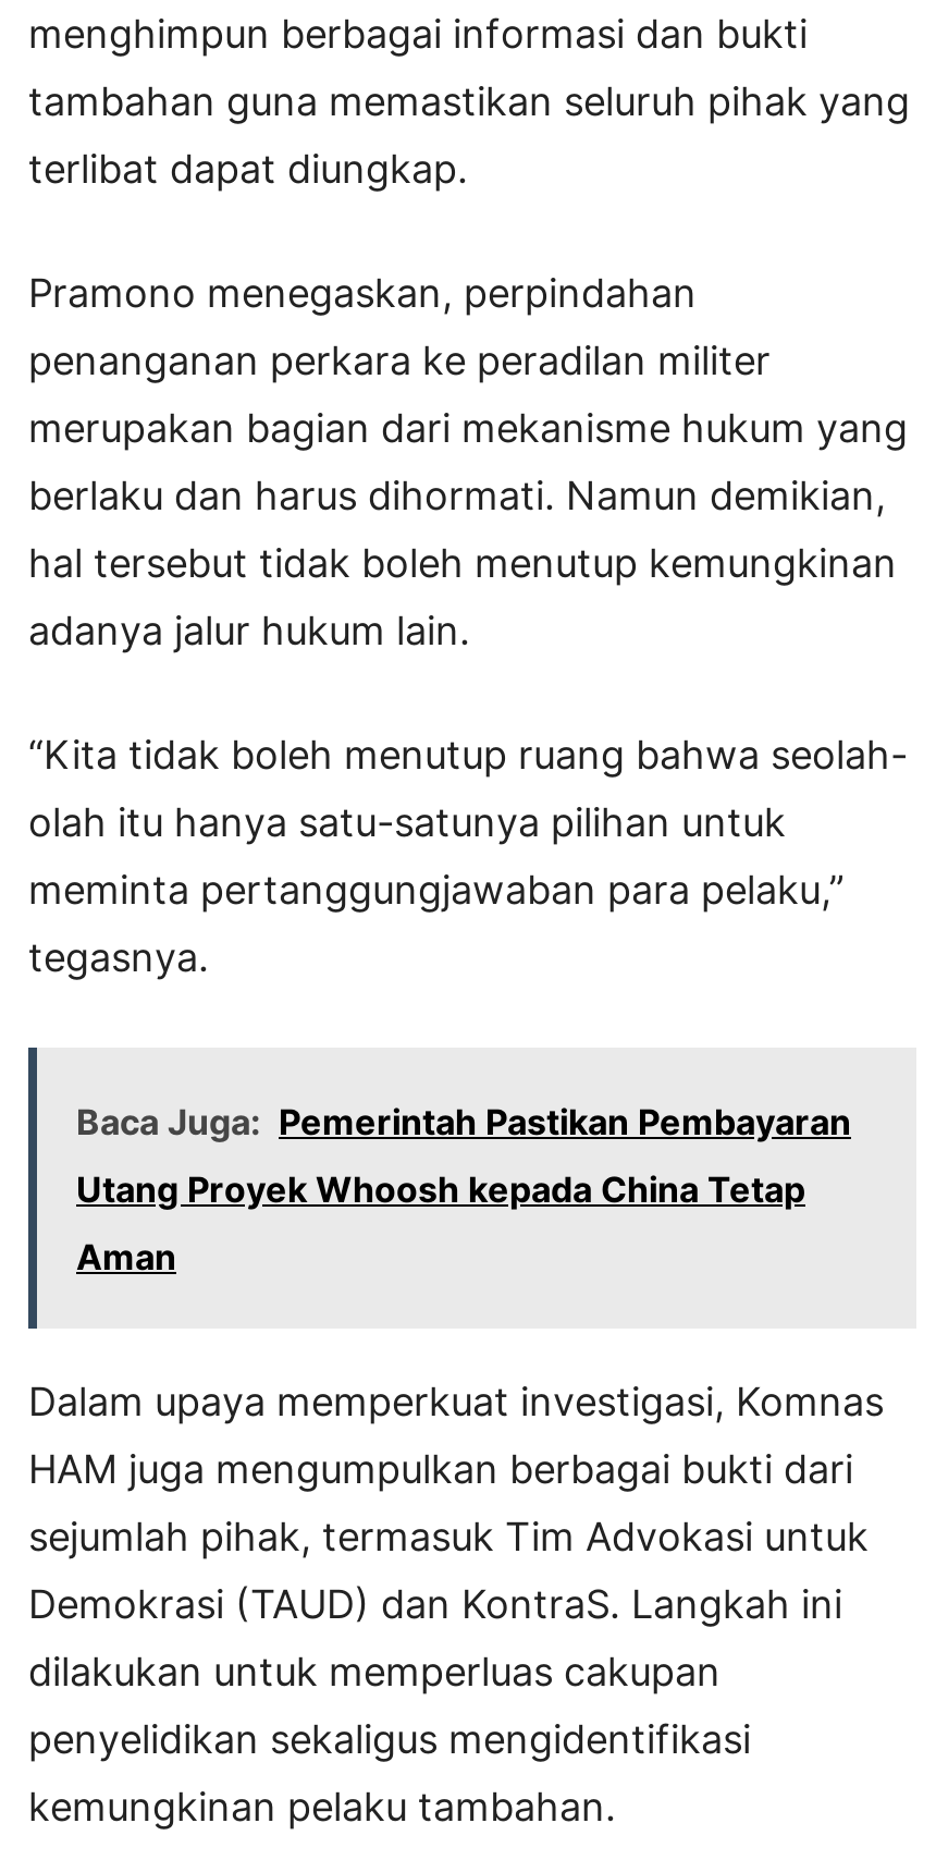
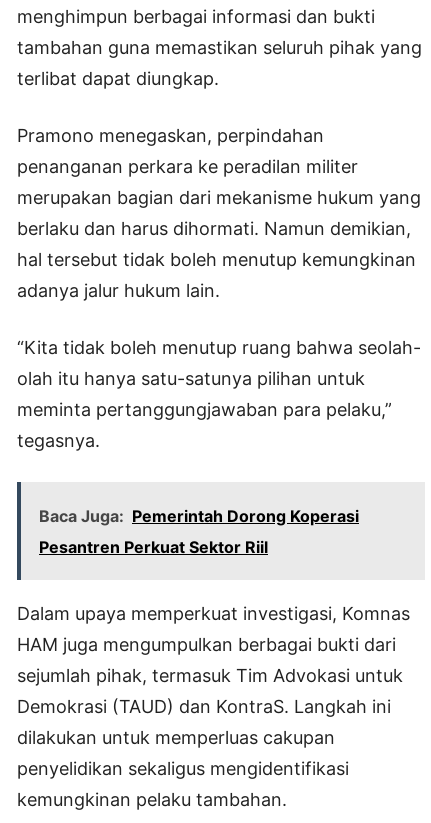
- Baca Juga: Pemerintah Pastikan Pembayaran
- Utang Proyek Whoosh kepada China Tetap
- Aman
+ Baca Juga: Pemerintah Dorong Koperasi
+ Pesantren Perkuat Sektor Riil
